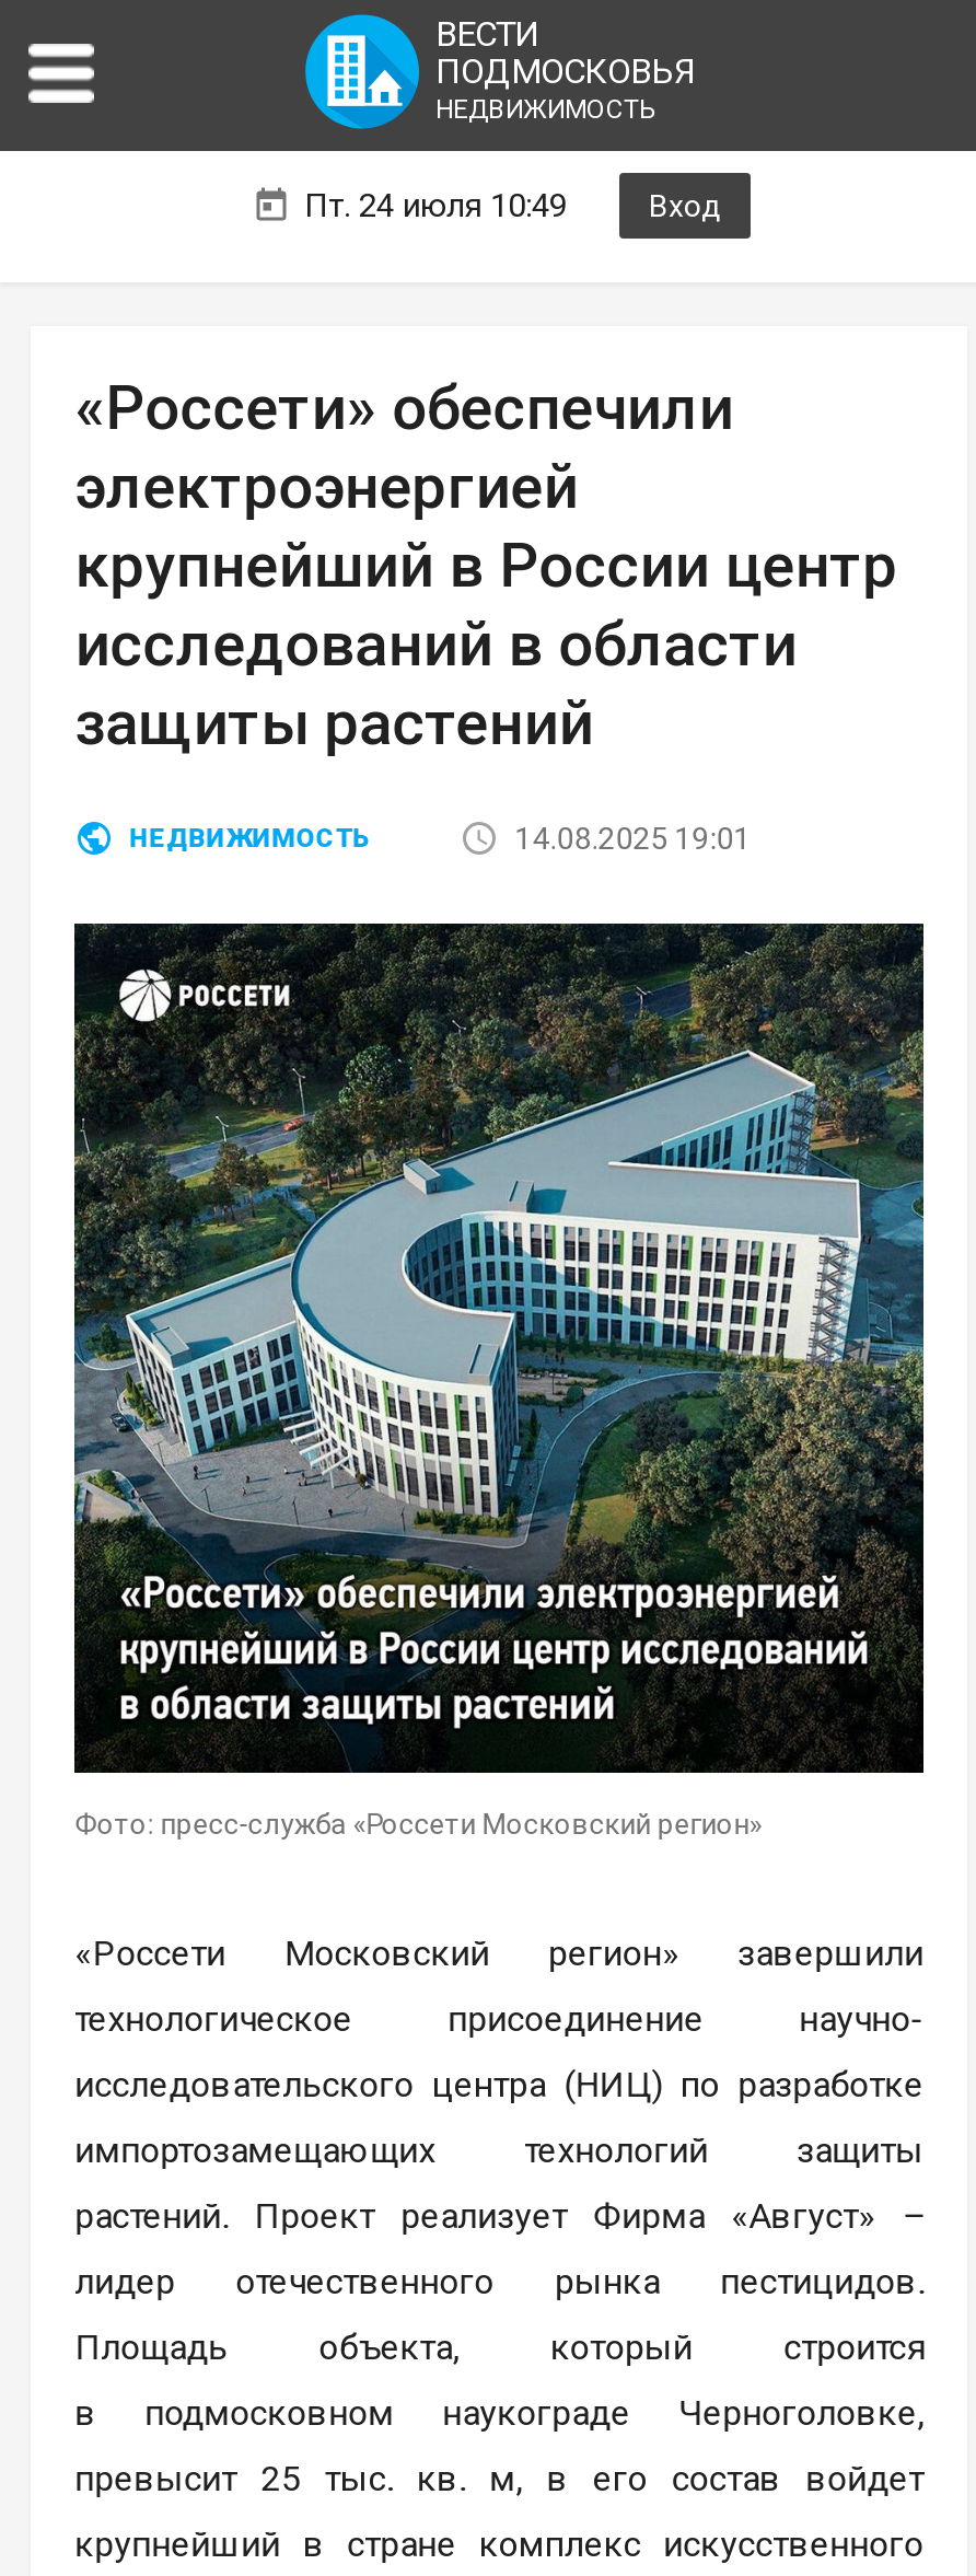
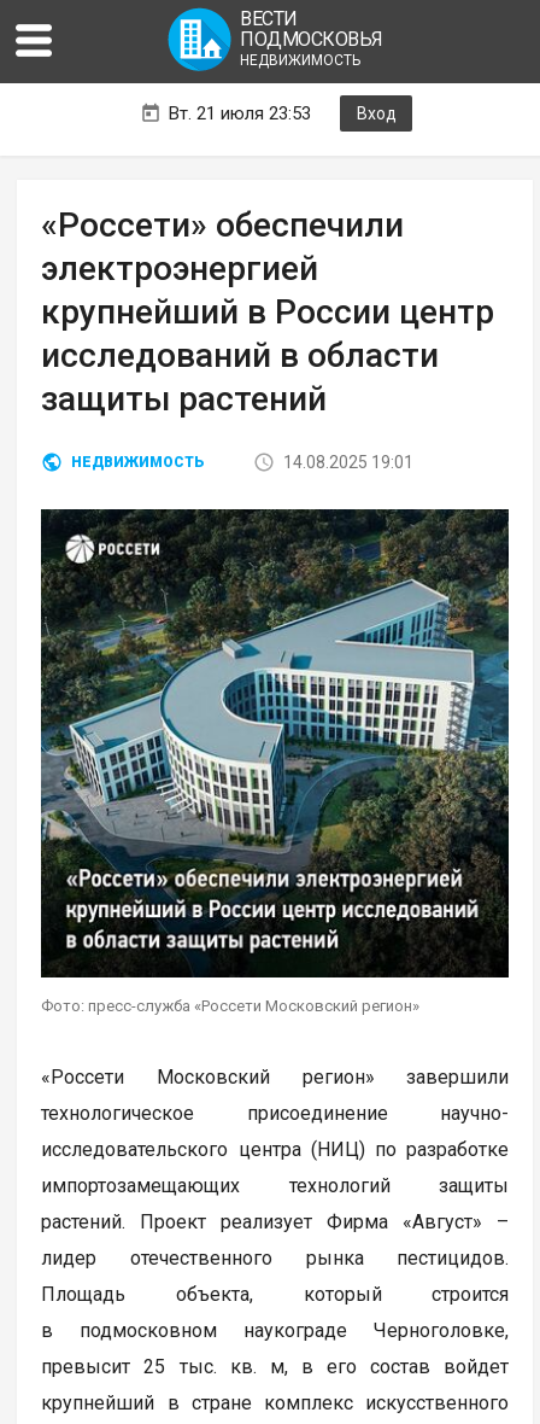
- Пт. 24 июля 10:49
+ Вт. 21 июля 23:53
